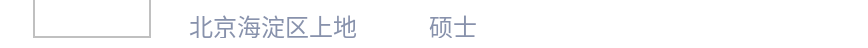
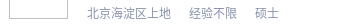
+ 经验不限
